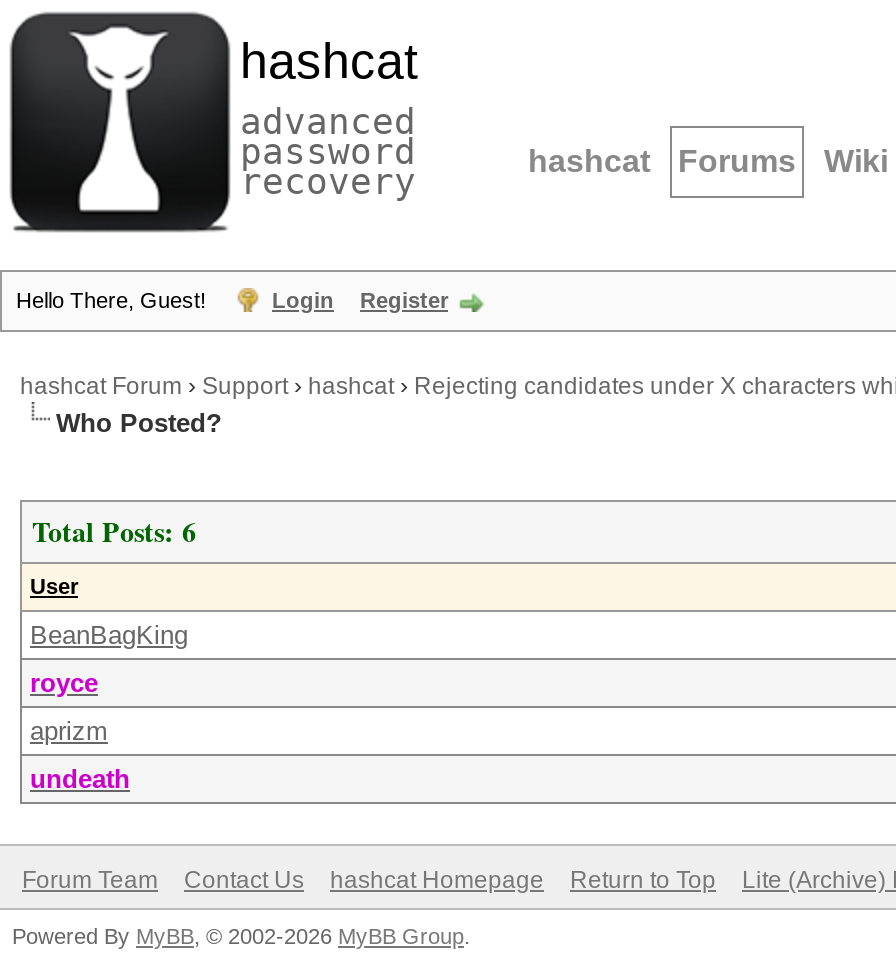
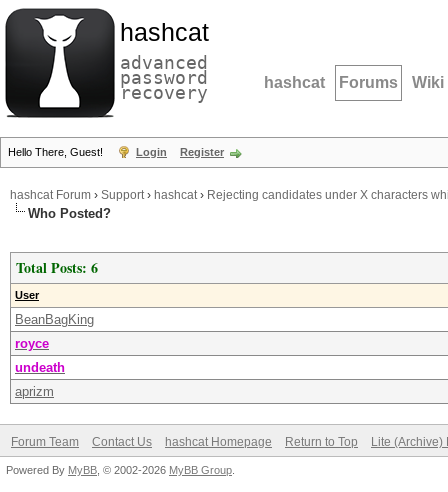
moved down: aprizm

moved up: undeath
